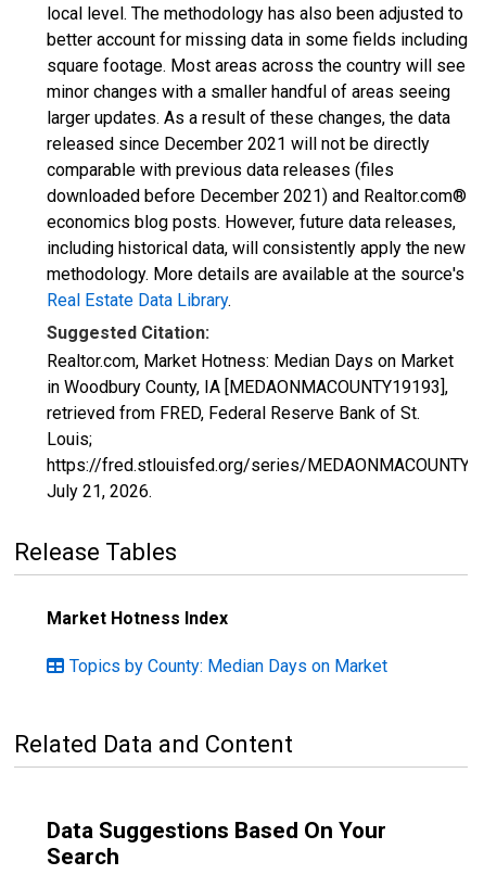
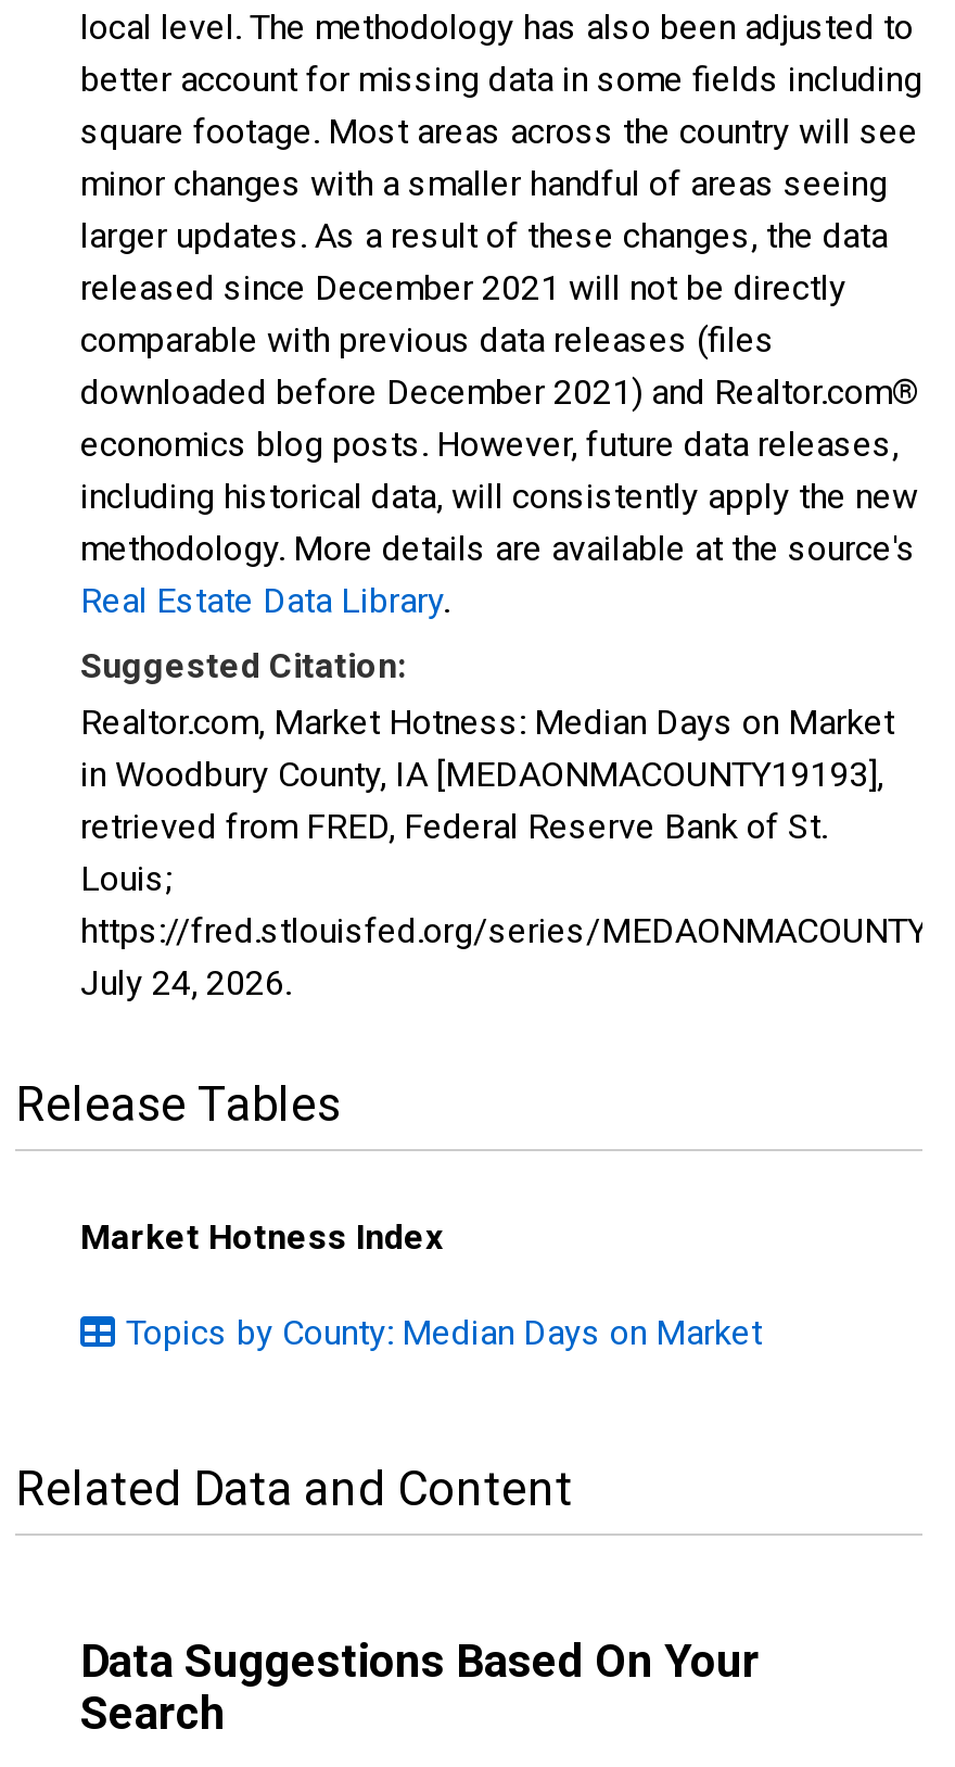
- July 21, 2026.
+ July 24, 2026.
